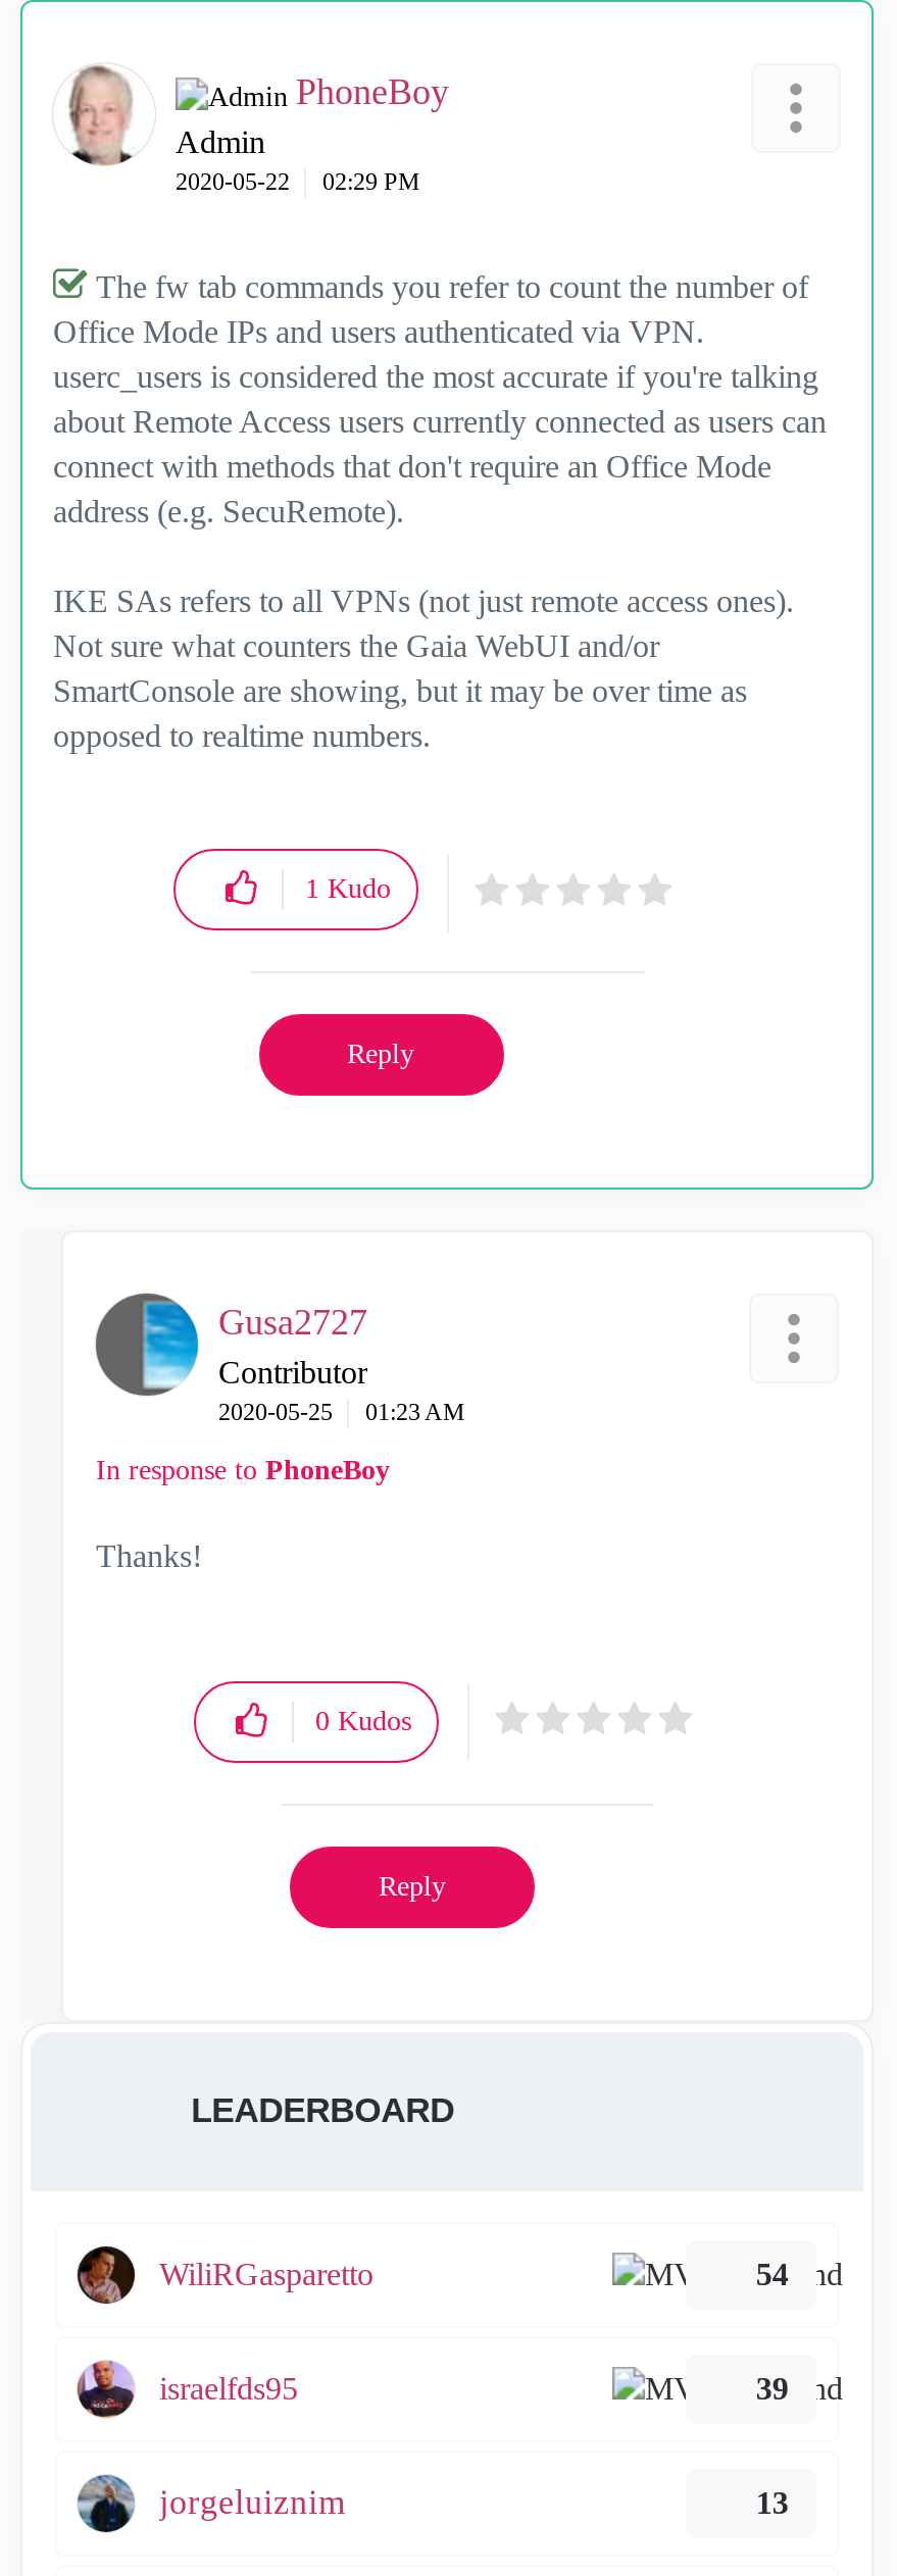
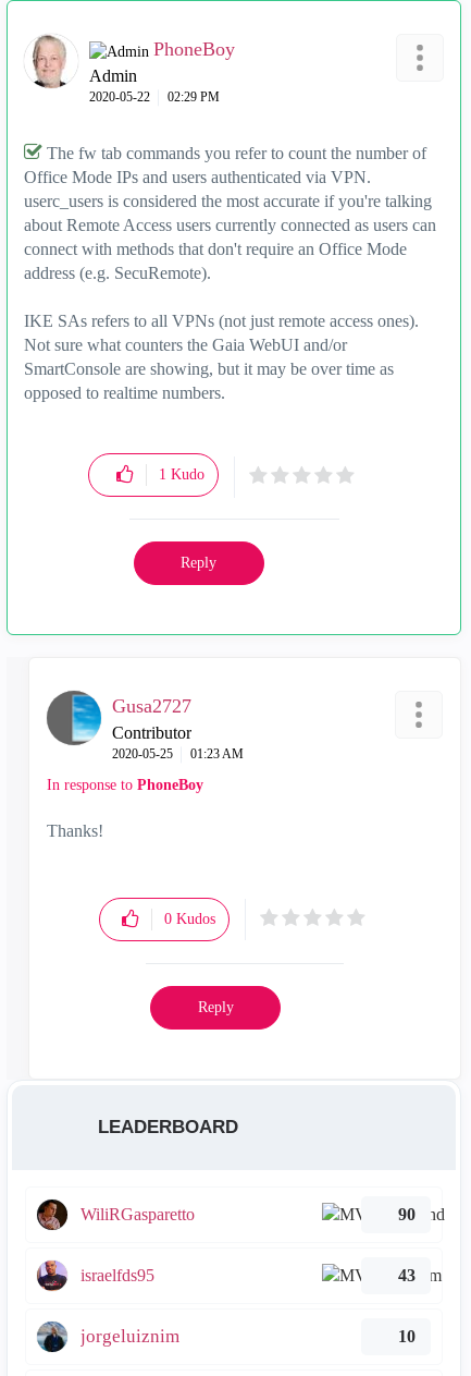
- 54
+ 90

- 39
+ 43

- 13
+ 10
